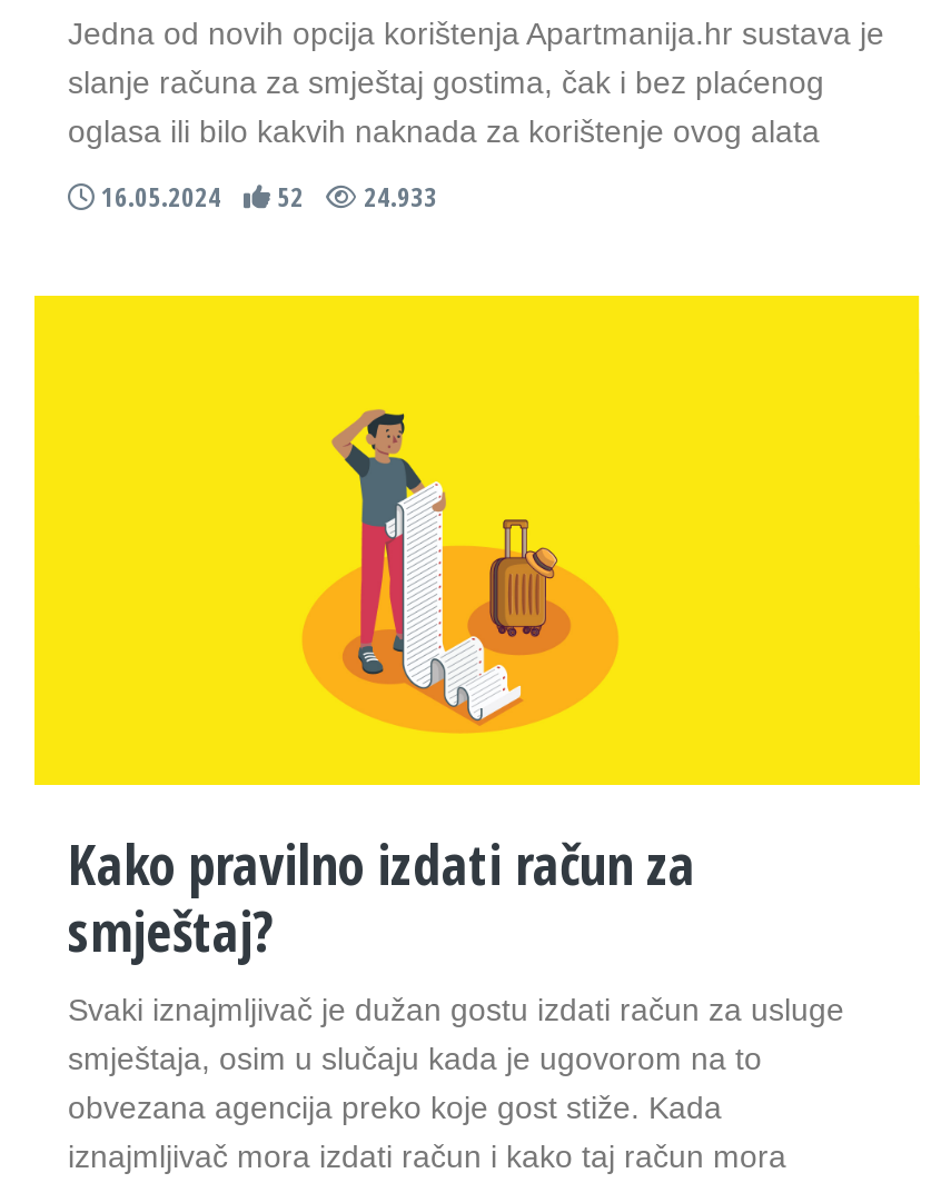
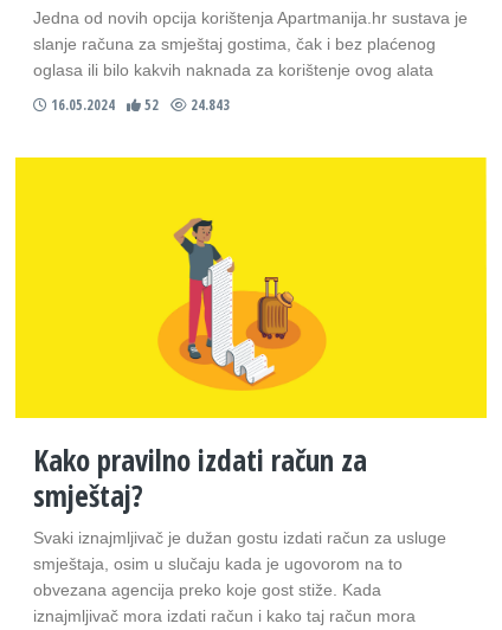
- 16.05.2024 52 24.933
+ 16.05.2024 52 24.843
